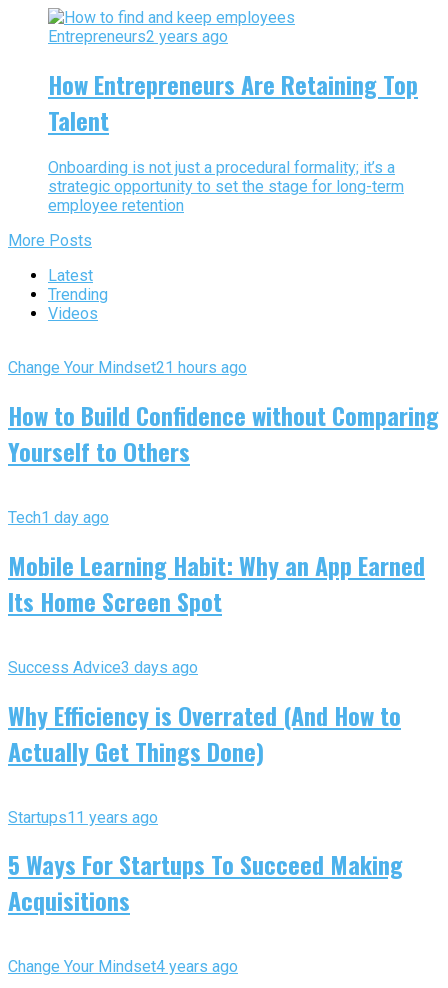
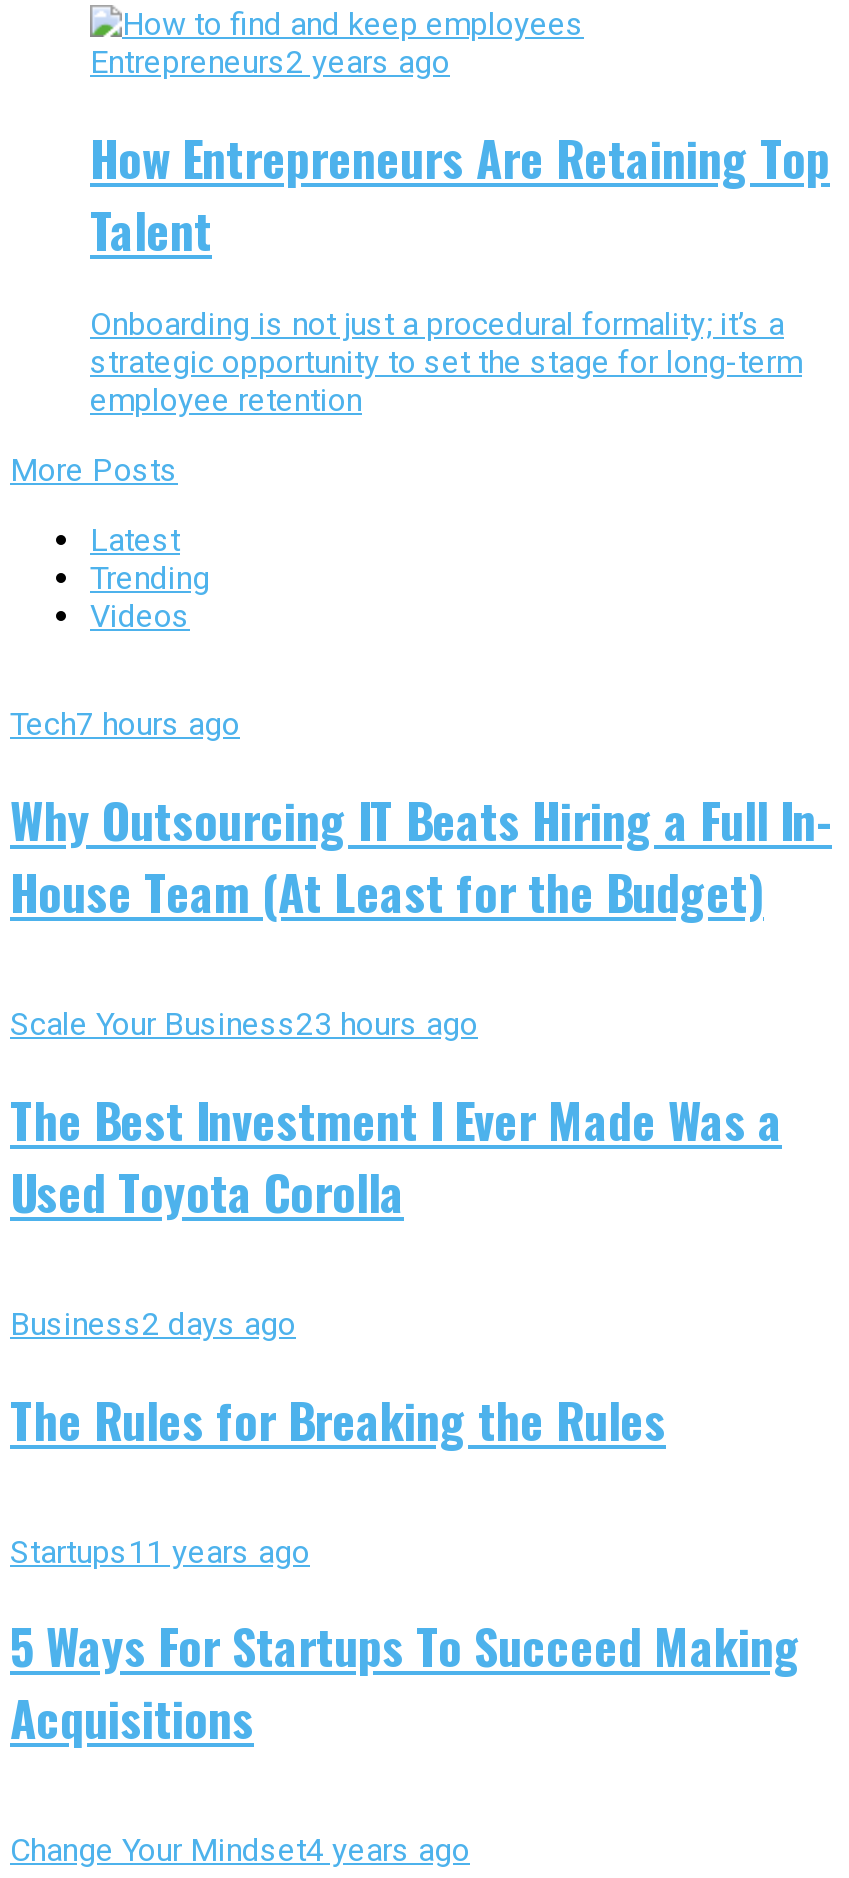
- Change Your Mindset21 hours ago
+ Tech7 hours ago

- How to Build Confidence without Comparing
- Yourself to Others
+ Why Outsourcing IT Beats Hiring a Full In-
+ House Team (At Least for the Budget)

- Tech1 day ago
+ Scale Your Business23 hours ago

- Mobile Learning Habit: Why an App Earned
- Its Home Screen Spot
+ The Best Investment I Ever Made Was a
+ Used Toyota Corolla

- Success Advice3 days ago
+ Business2 days ago

- Why Efficiency is Overrated (And How to
- Actually Get Things Done)
+ The Rules for Breaking the Rules
